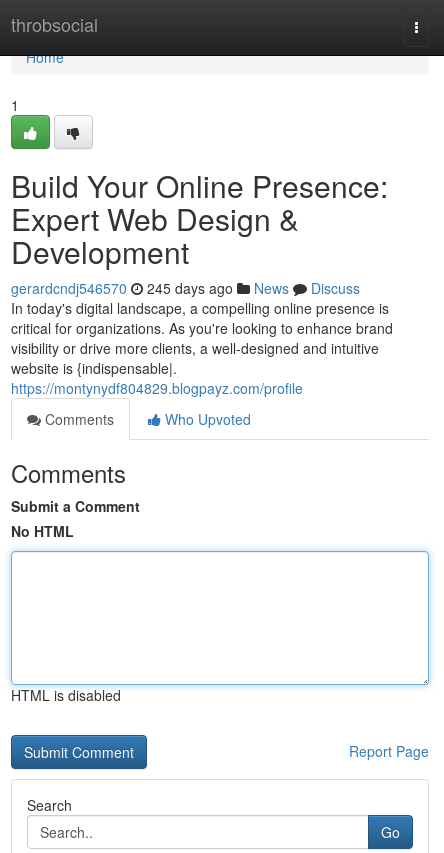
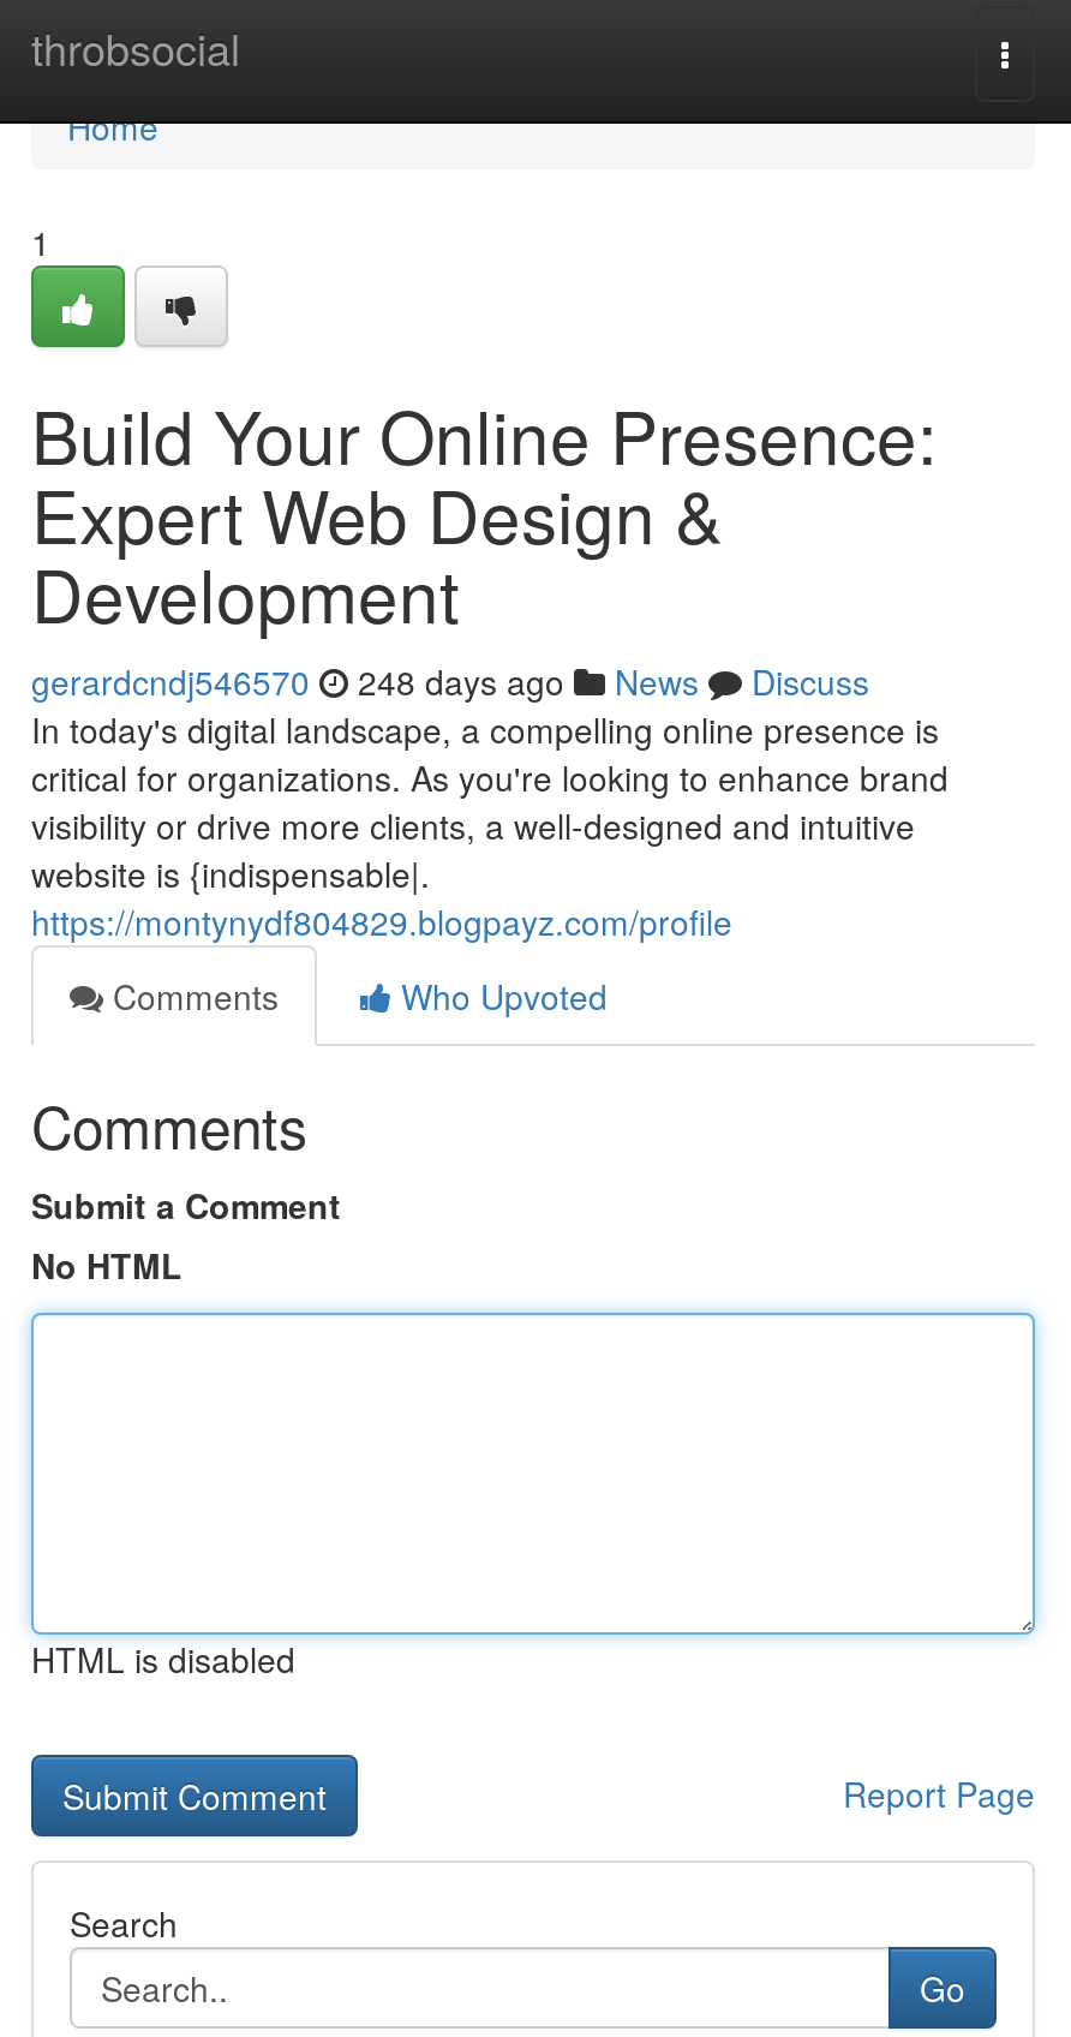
- gerardcndj546570 245 days ago News Discuss
+ gerardcndj546570 248 days ago News Discuss
